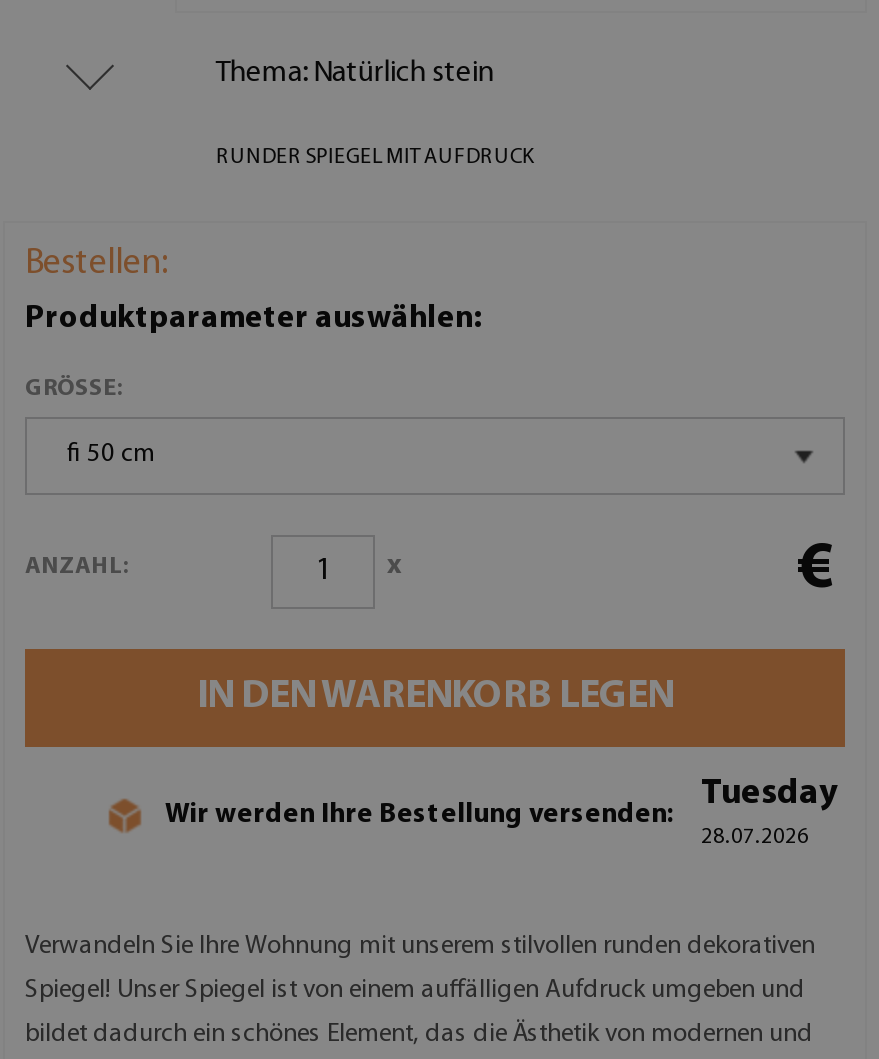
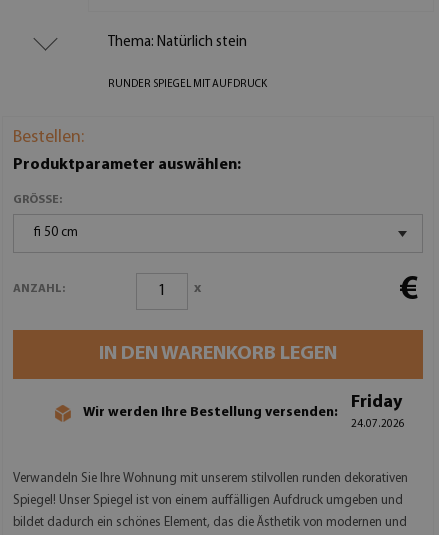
- Tuesday
- 28.07.2026
+ Friday
+ 24.07.2026
